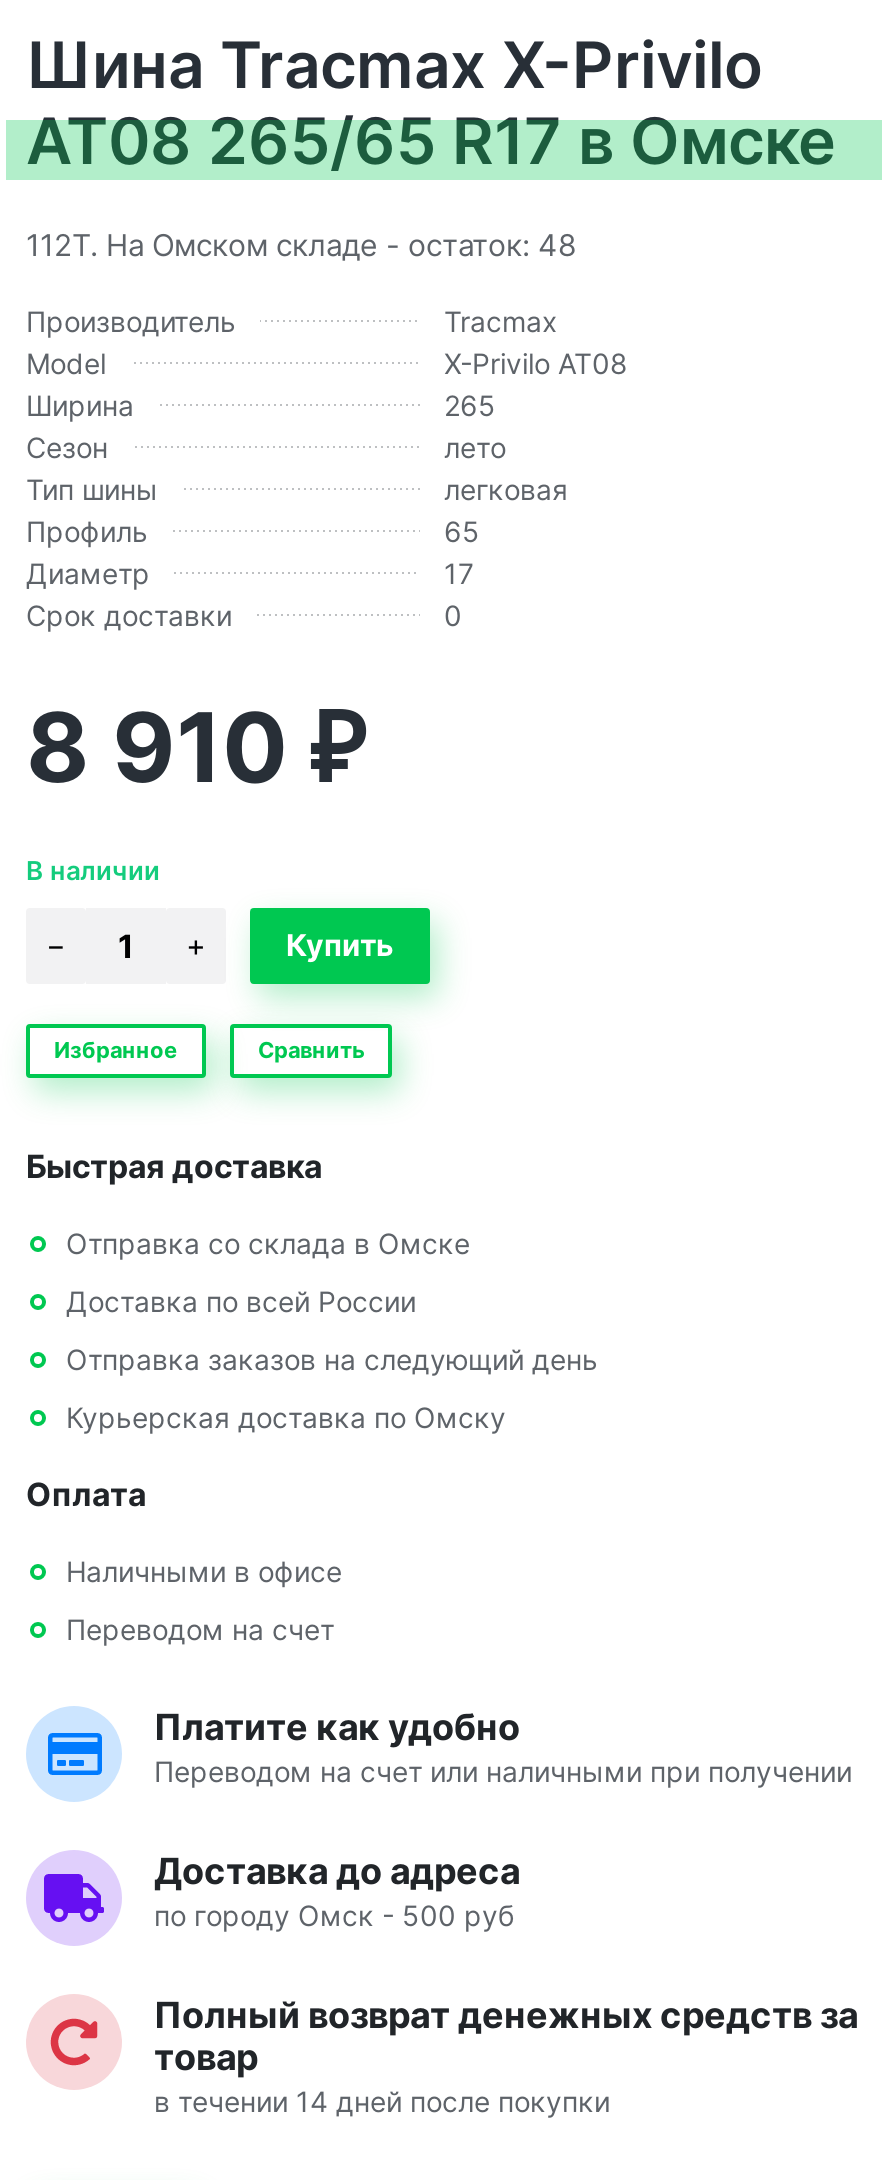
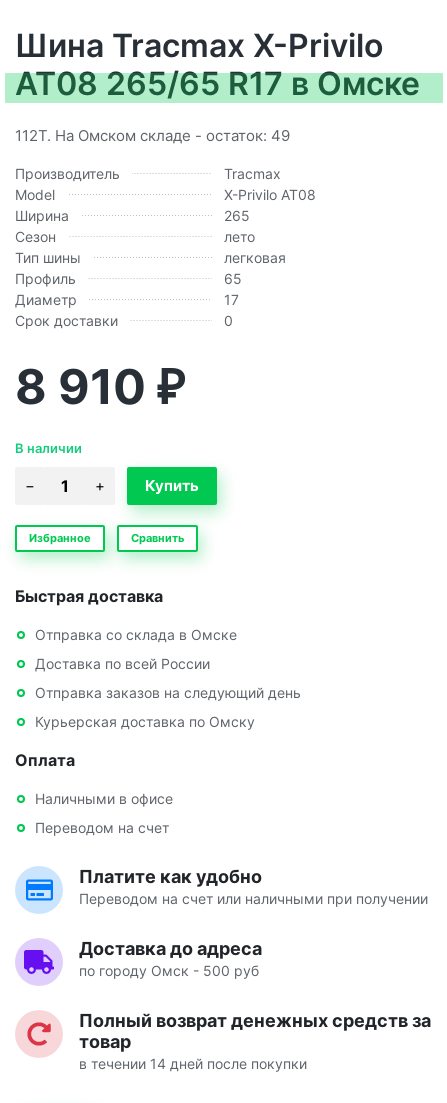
- 112T. На Омском складе - остаток: 48
+ 112T. На Омском складе - остаток: 49
